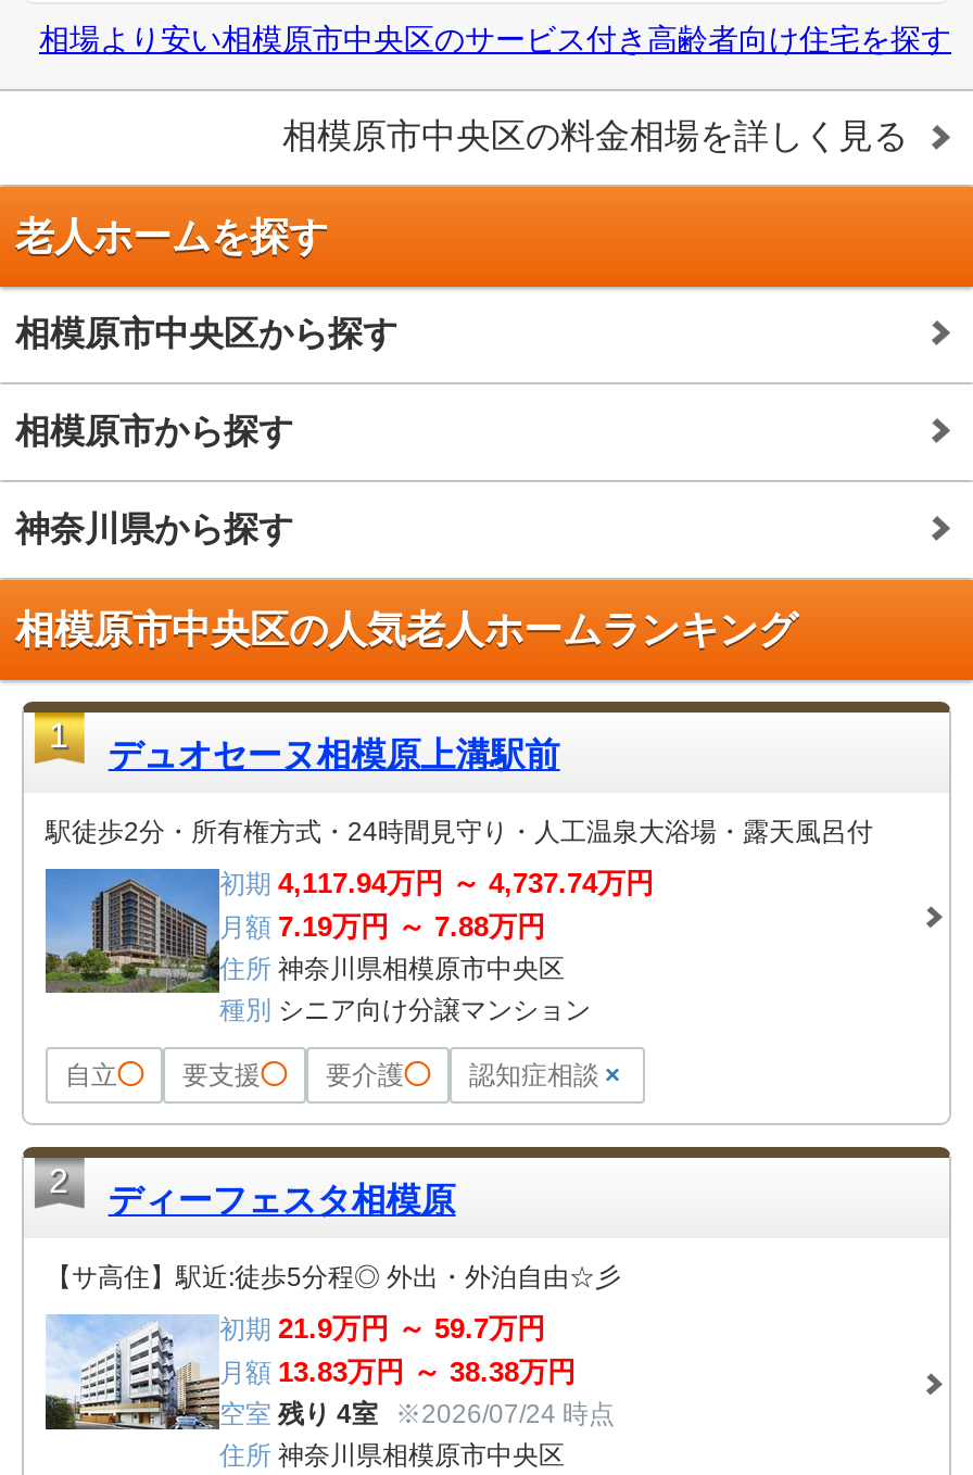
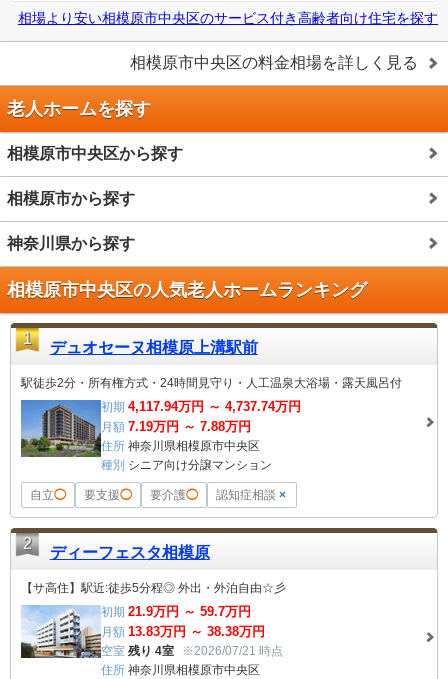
- 空室 残り 4室 ※2026/07/24 時点
+ 空室 残り 4室 ※2026/07/21 時点
